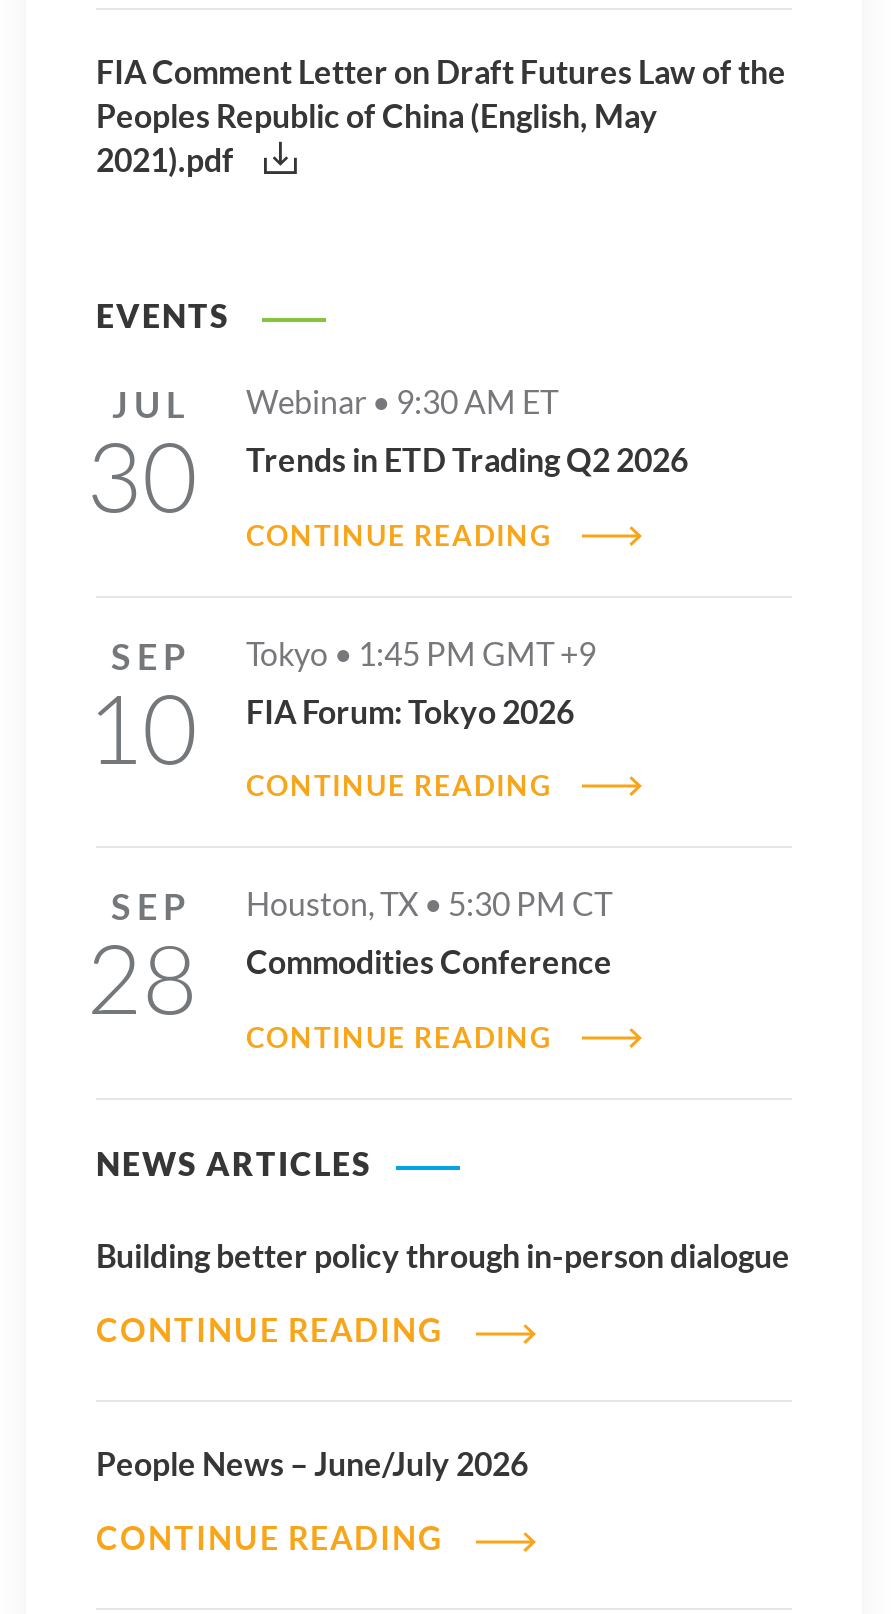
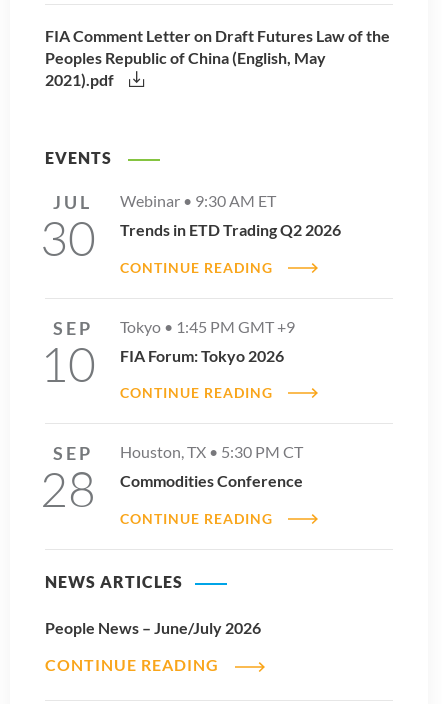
- Building better policy through in-person dialogue
- CONTINUE READING
